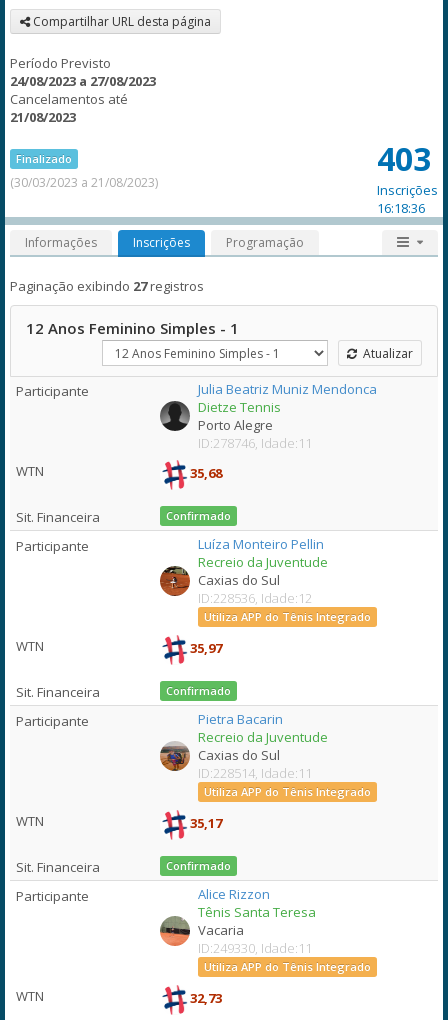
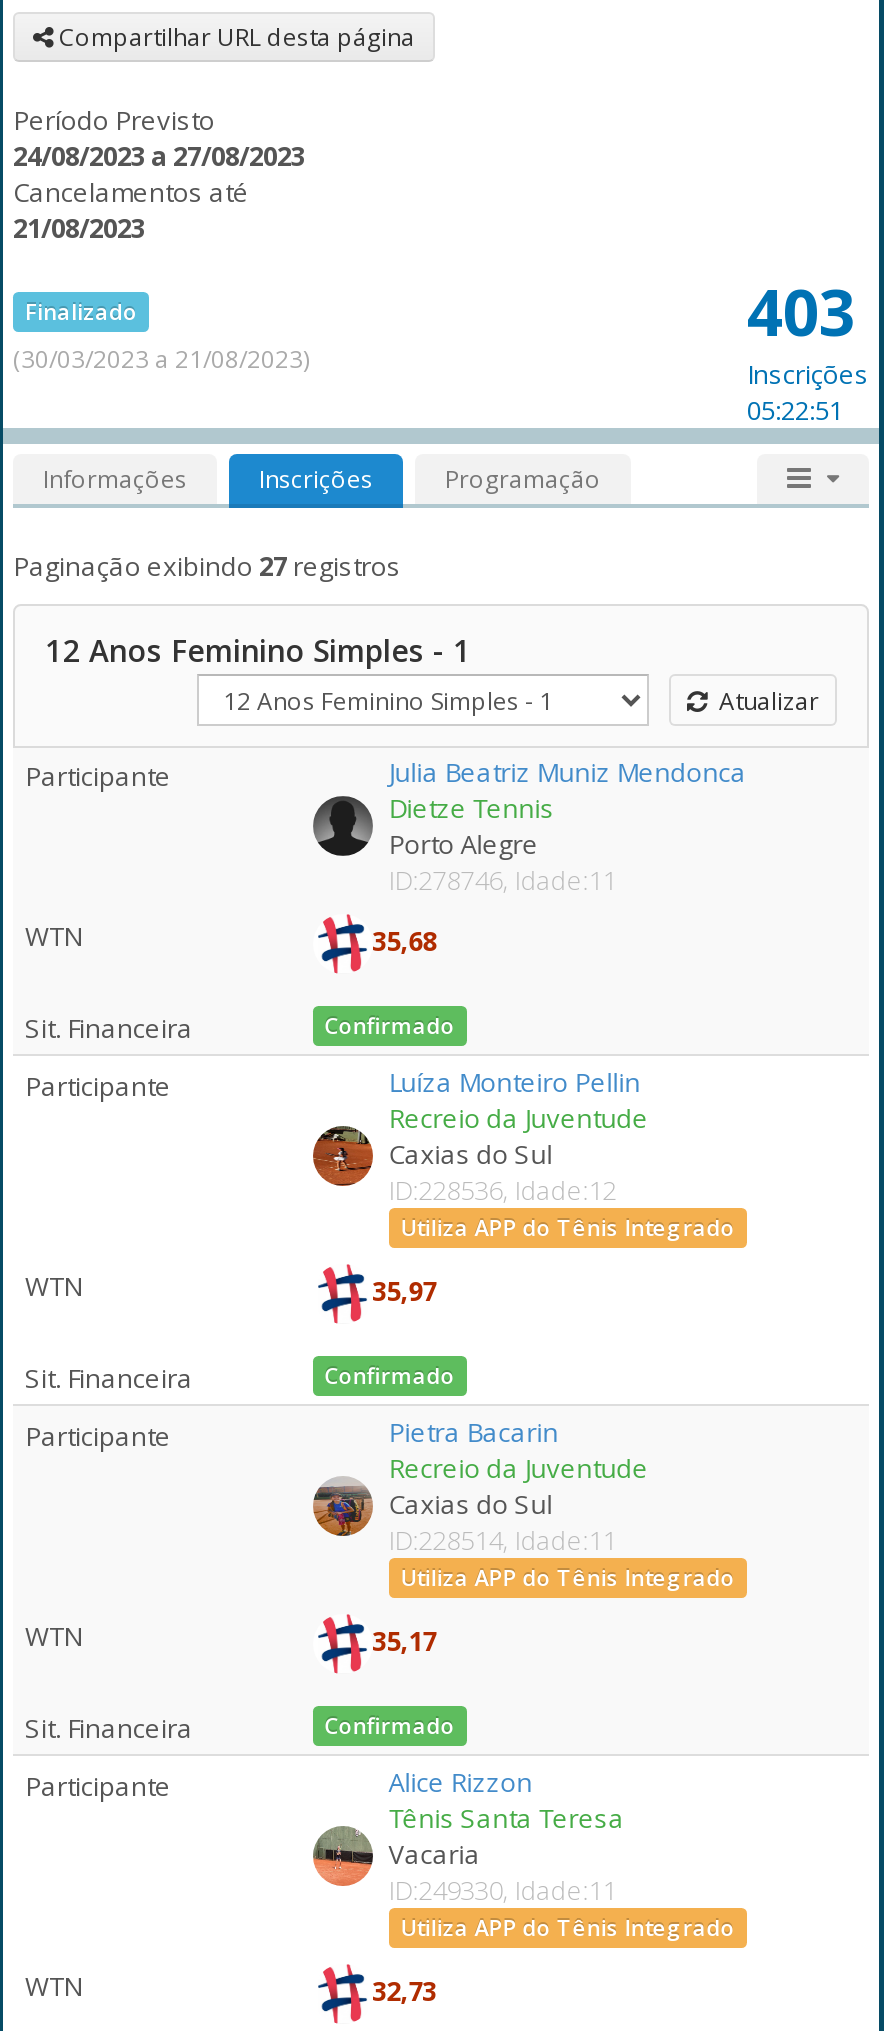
- 16:18:36
+ 05:22:51
